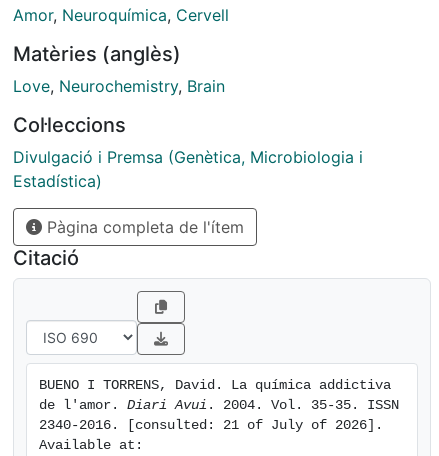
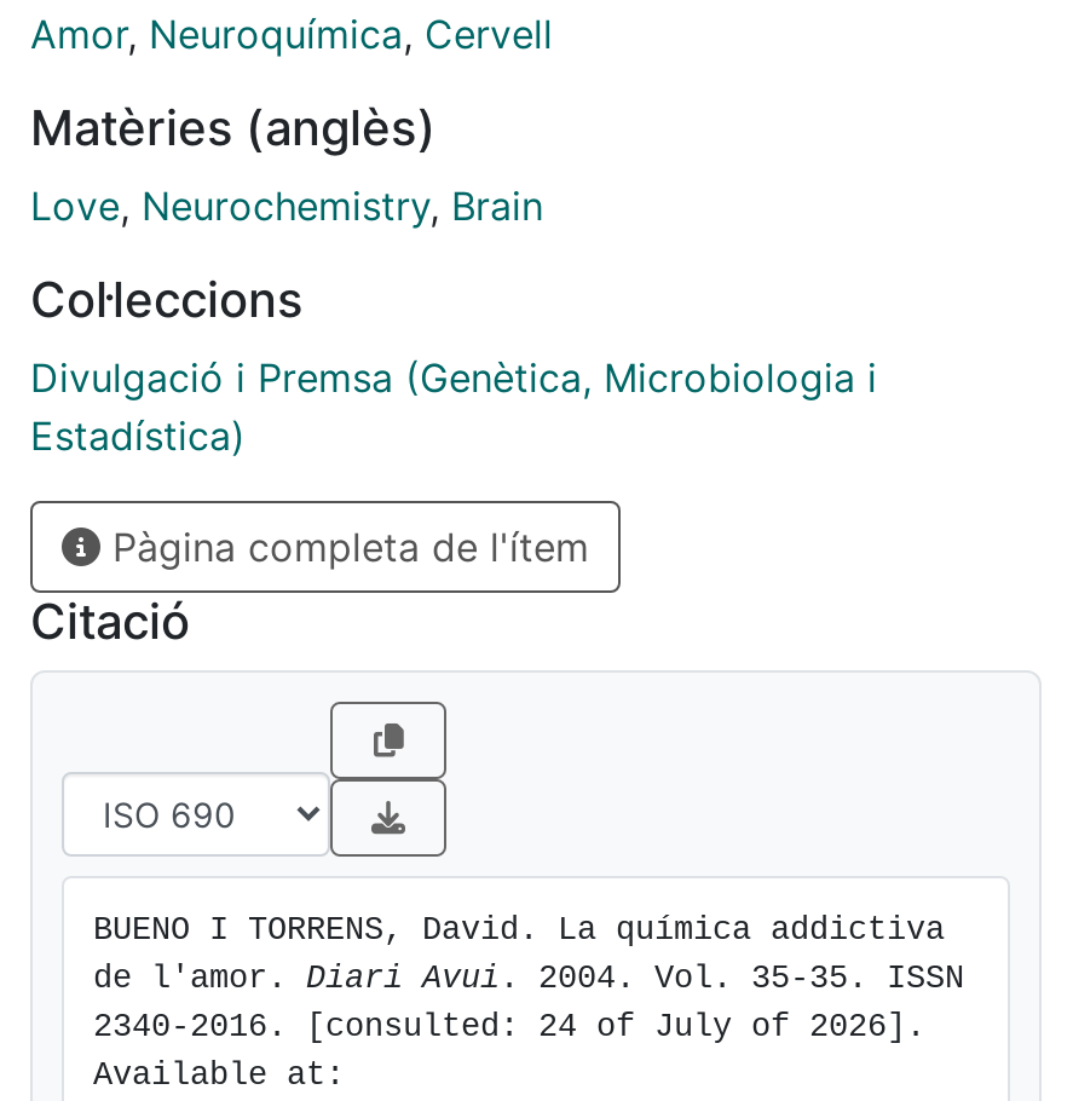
- 2340-2016. [consulted: 21 of July of 2026].
+ 2340-2016. [consulted: 24 of July of 2026].
